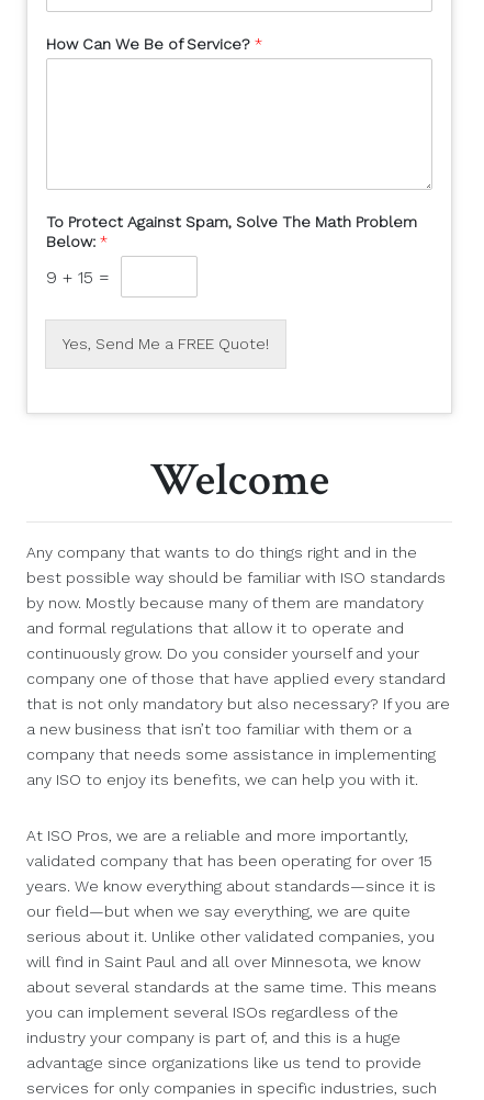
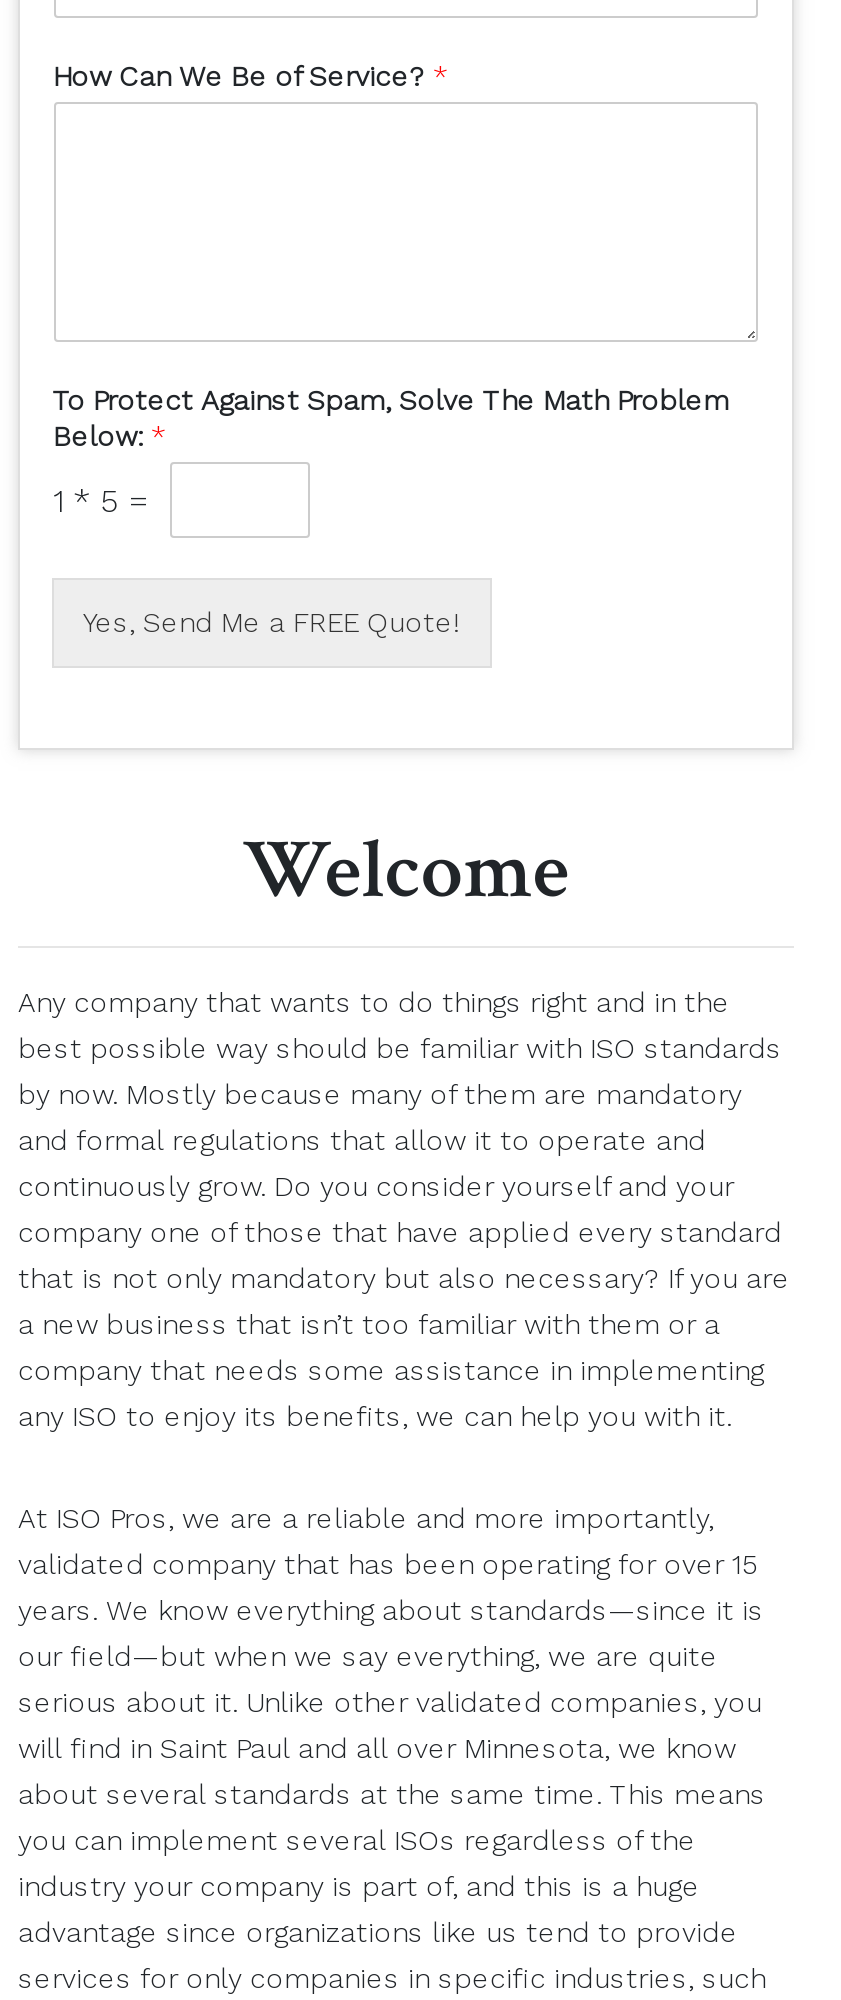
- 9 + 15 =
+ 1 * 5 =
